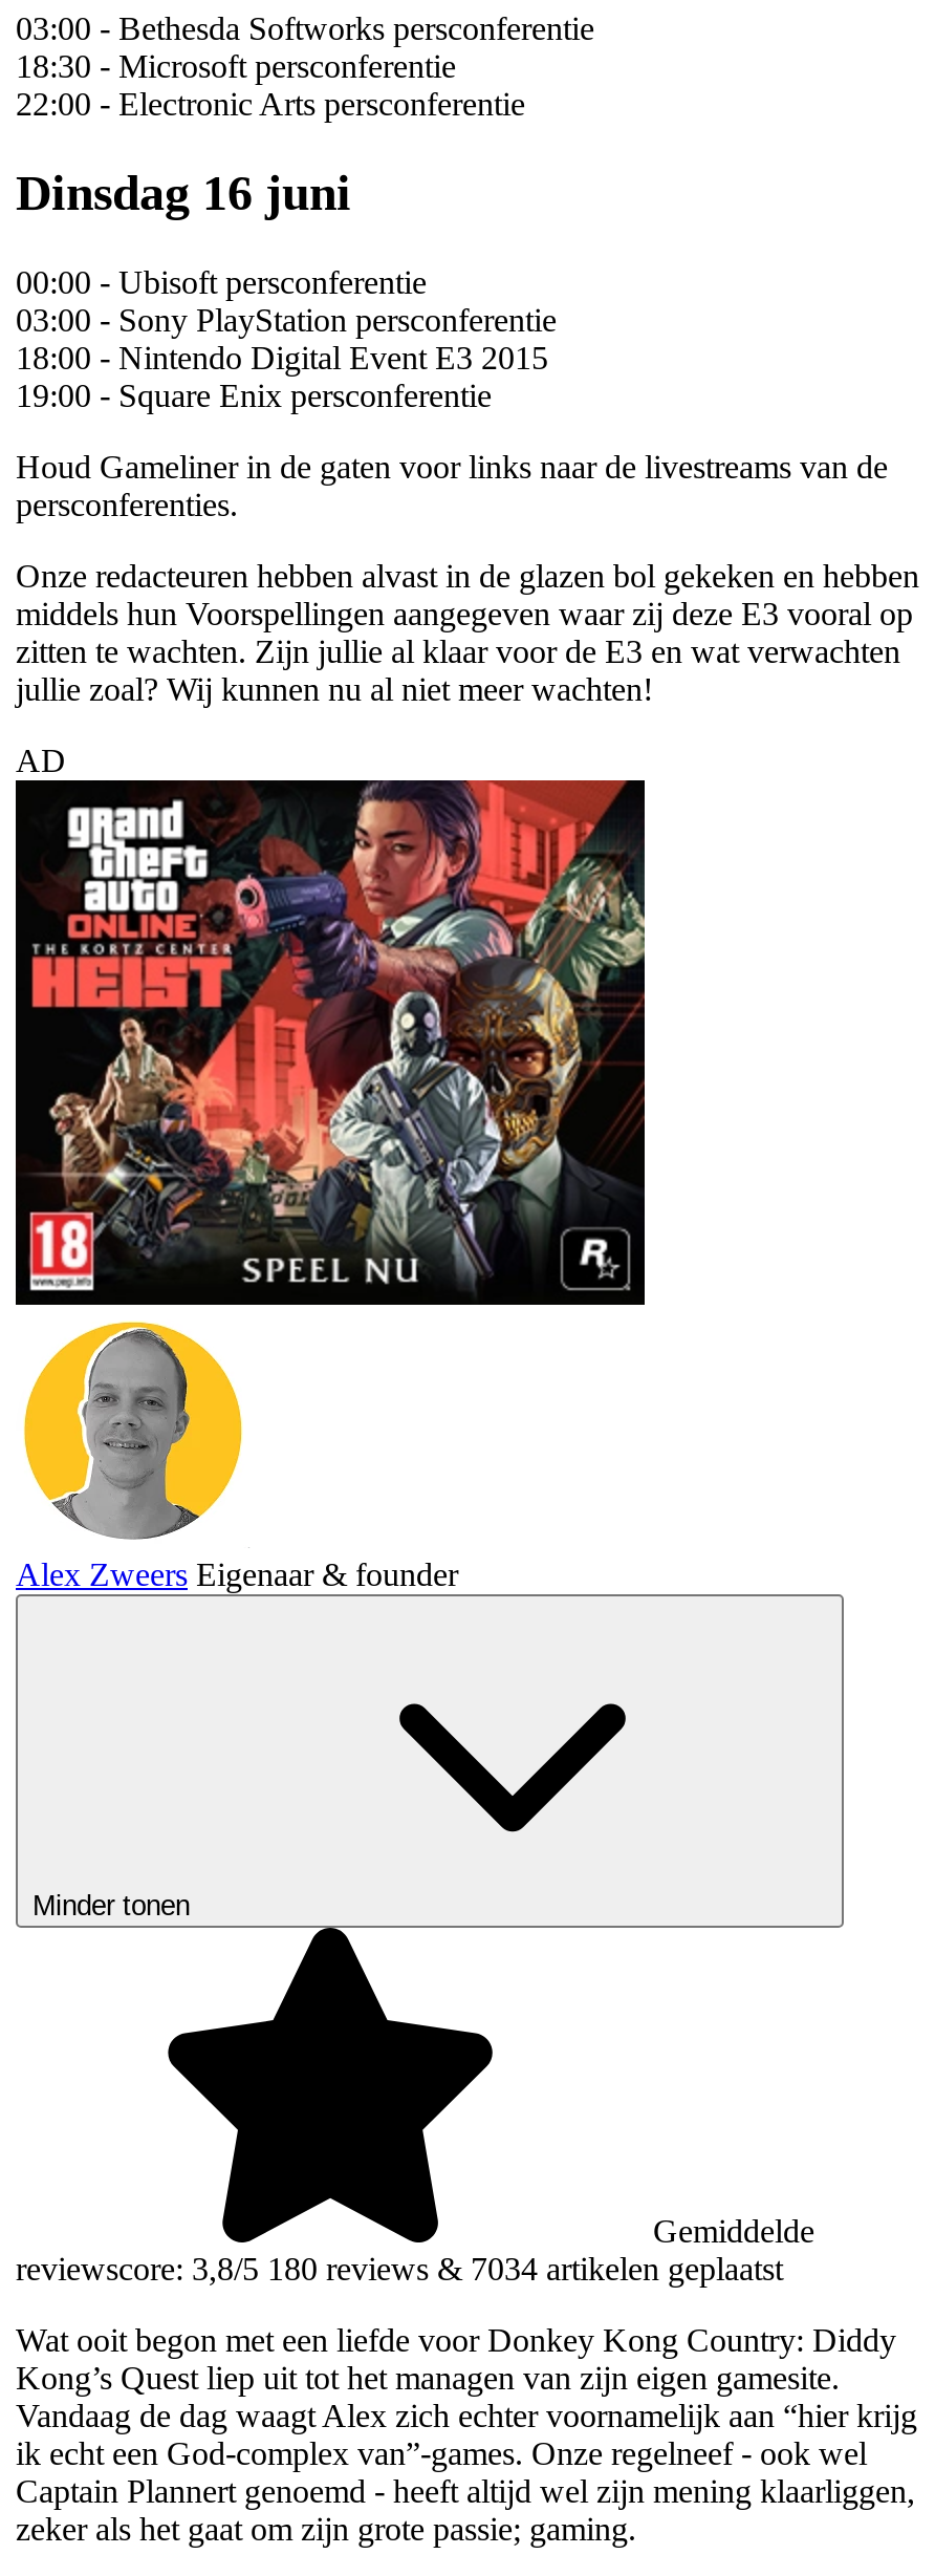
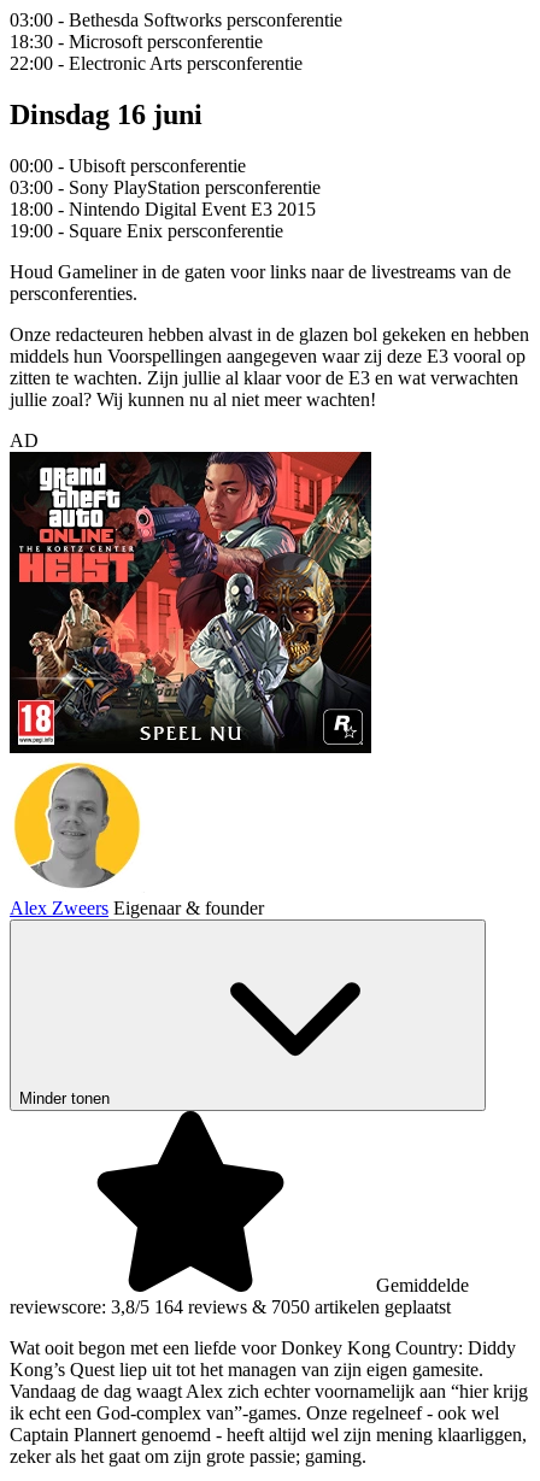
- reviewscore: 3,8/5 180 reviews & 7034 artikelen geplaatst
+ reviewscore: 3,8/5 164 reviews & 7050 artikelen geplaatst
